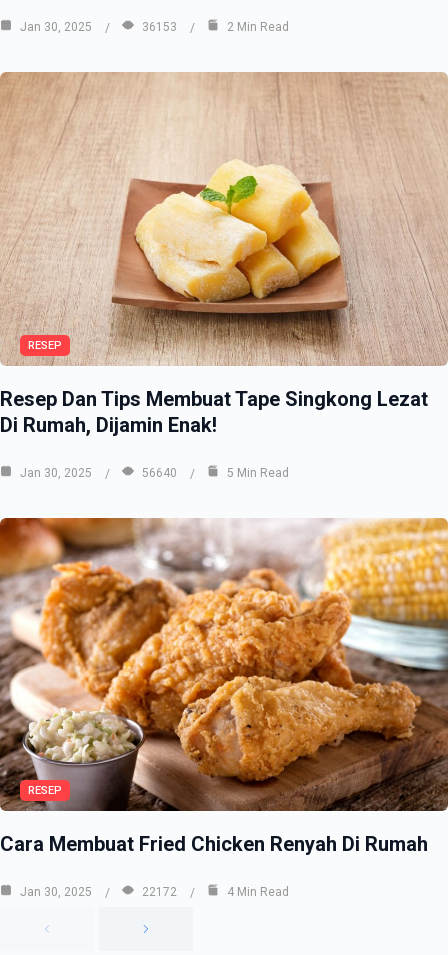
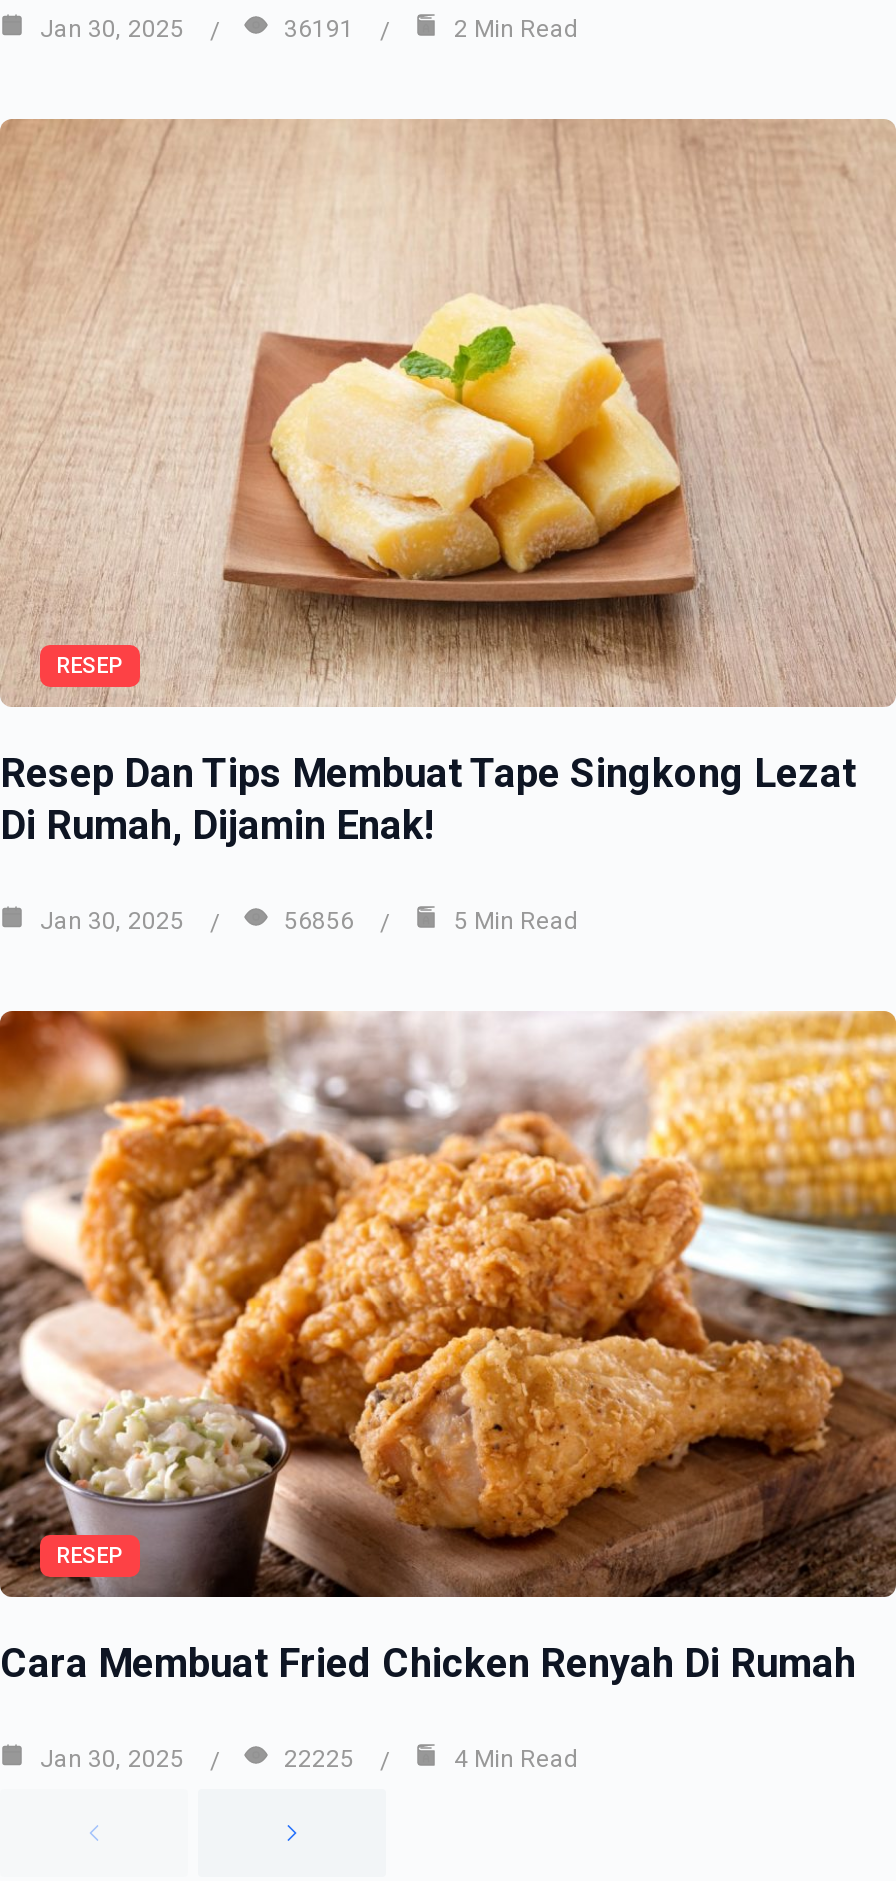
- 36153
+ 36191

- 56640
+ 56856

- 22172
+ 22225
